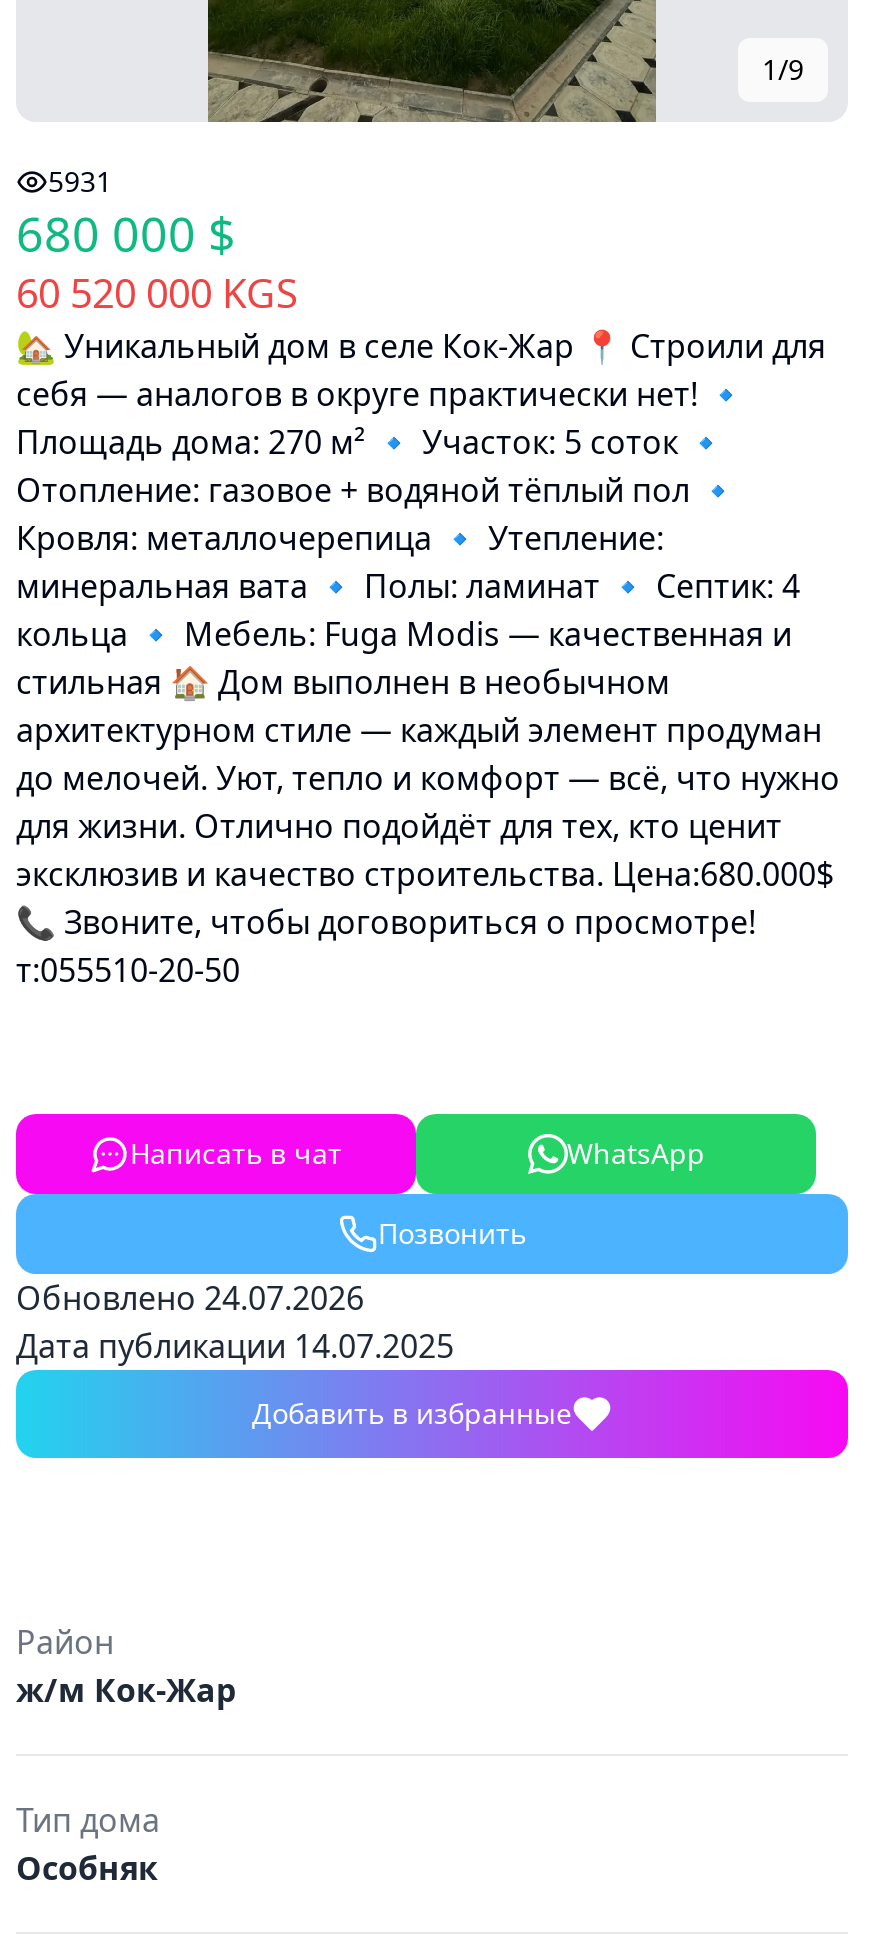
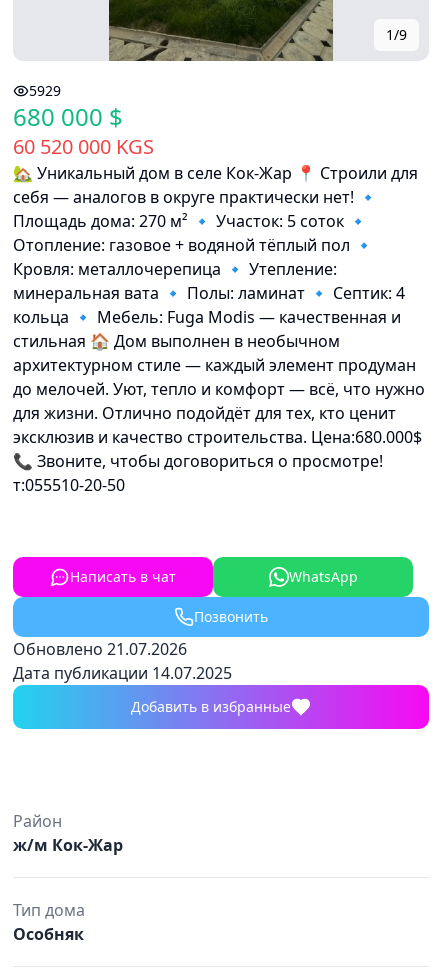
- 5931
+ 5929

- Обновлено 24.07.2026
+ Обновлено 21.07.2026
